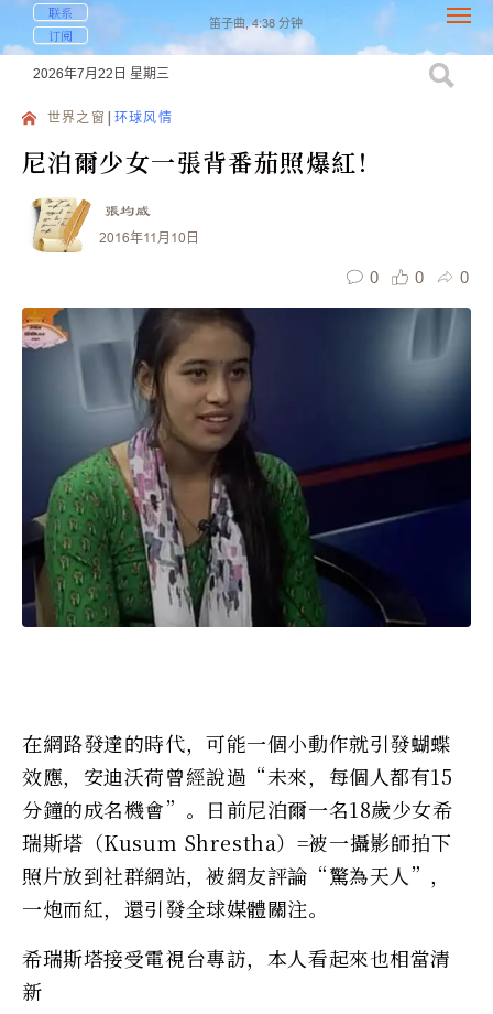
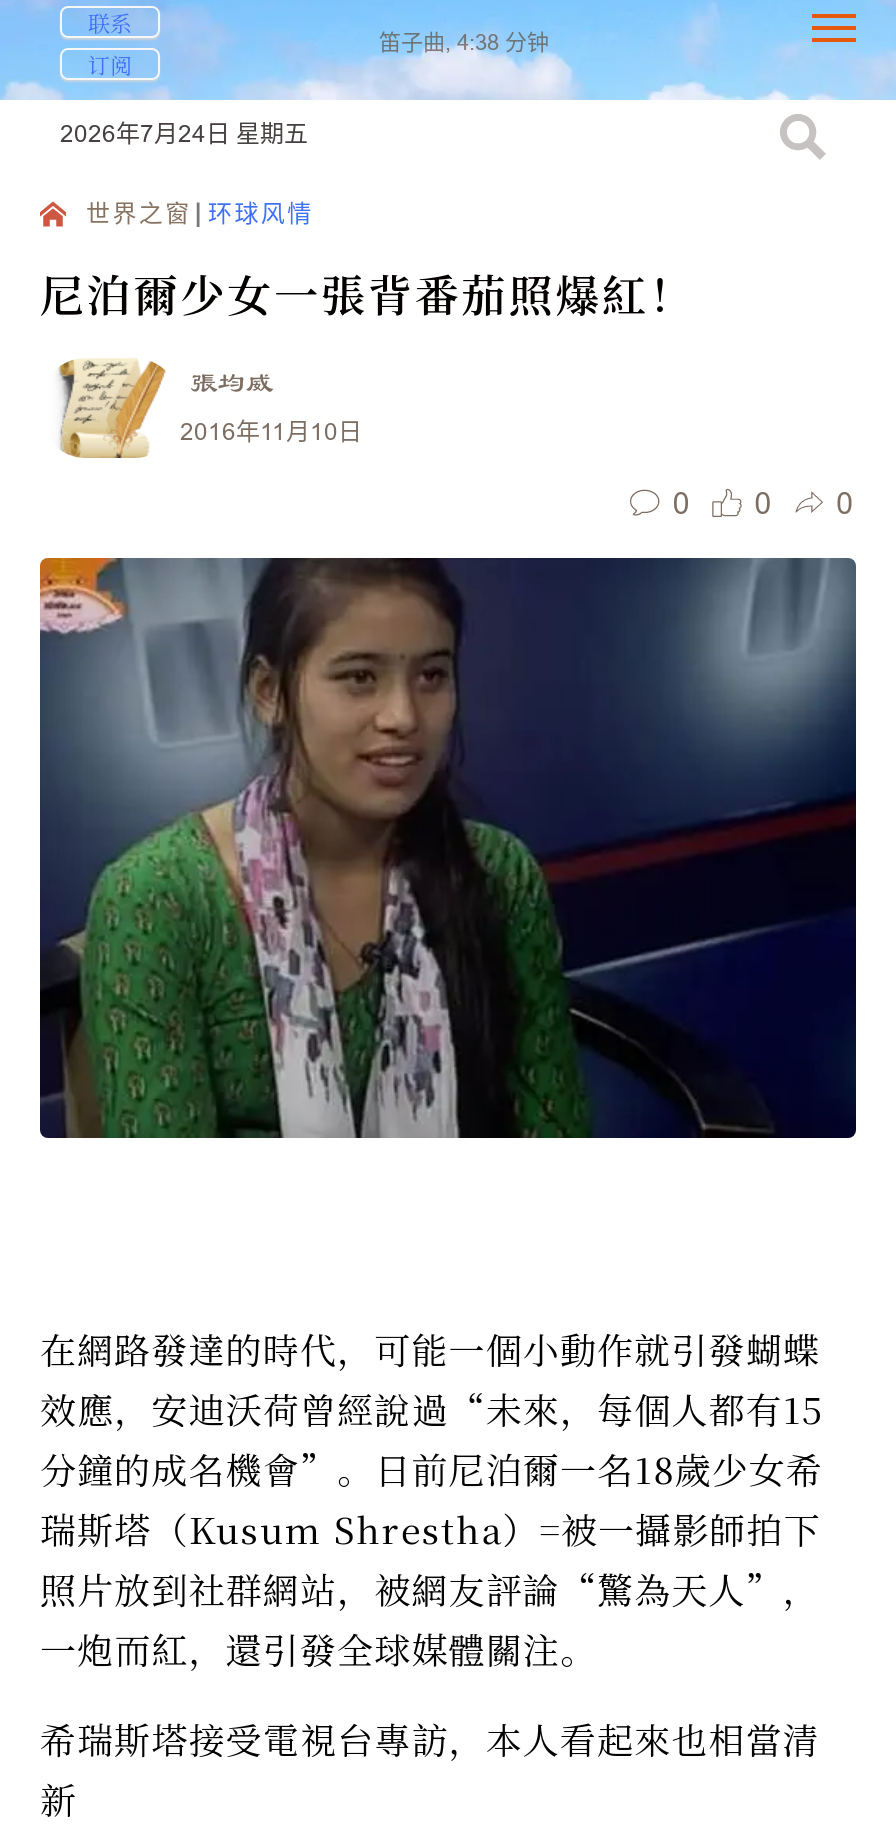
- 2026年7月22日 星期三
+ 2026年7月24日 星期五
